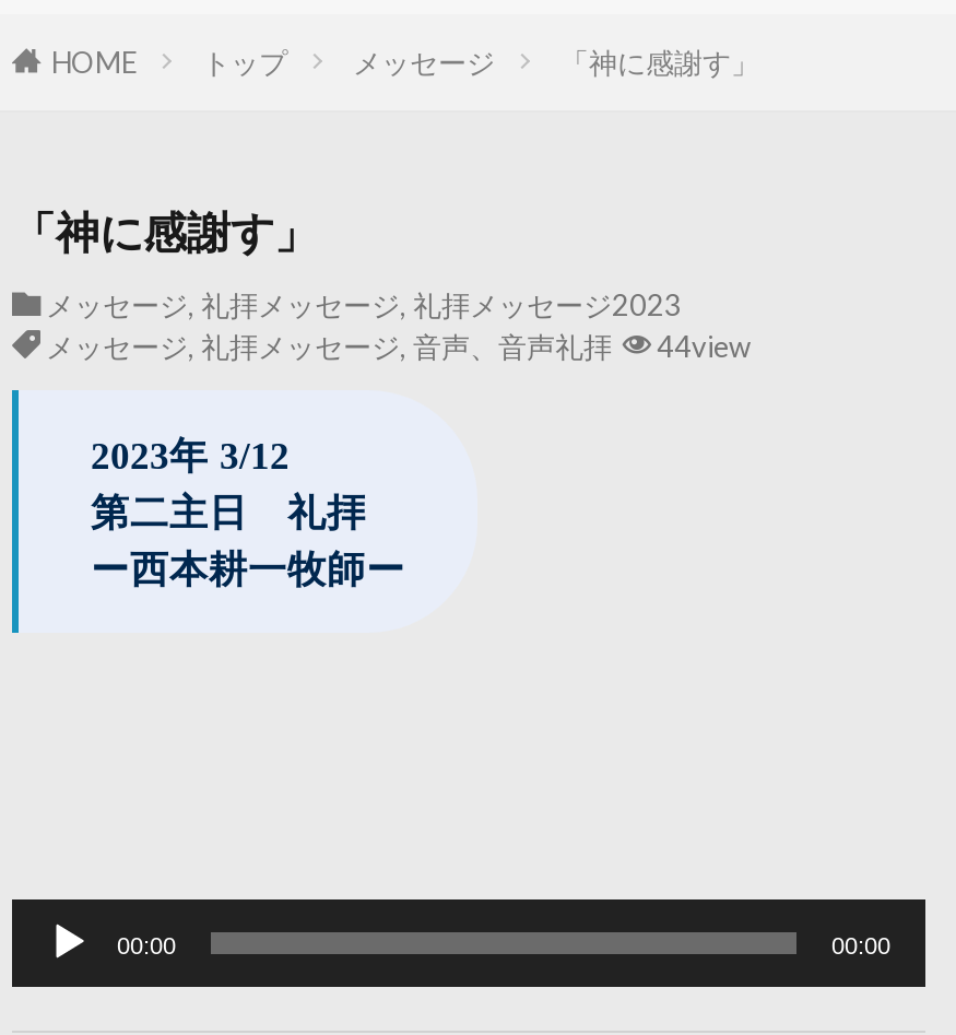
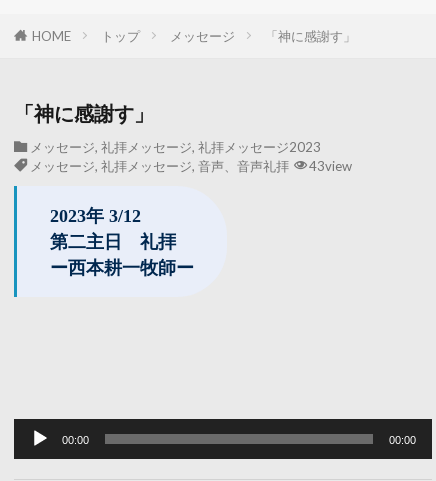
- メッセージ,礼拝メッセージ,音声、音声礼拝 44view
+ メッセージ,礼拝メッセージ,音声、音声礼拝 43view
